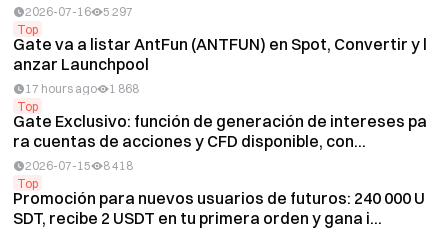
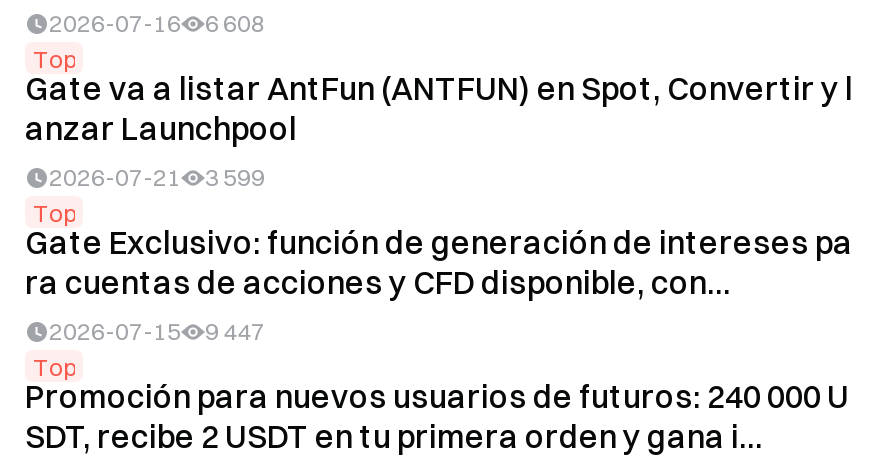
- 2026-07-16 5 297
+ 2026-07-16 6 608

- 17 hours ago
- 1 868
+ 2026-07-21
+ 3 599

- 2026-07-15 8 418
+ 2026-07-15 9 447
